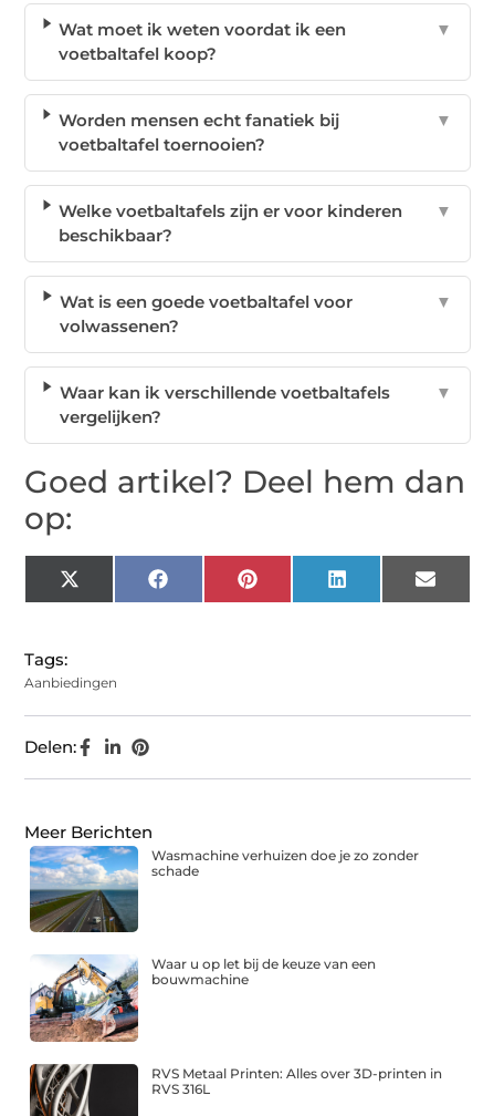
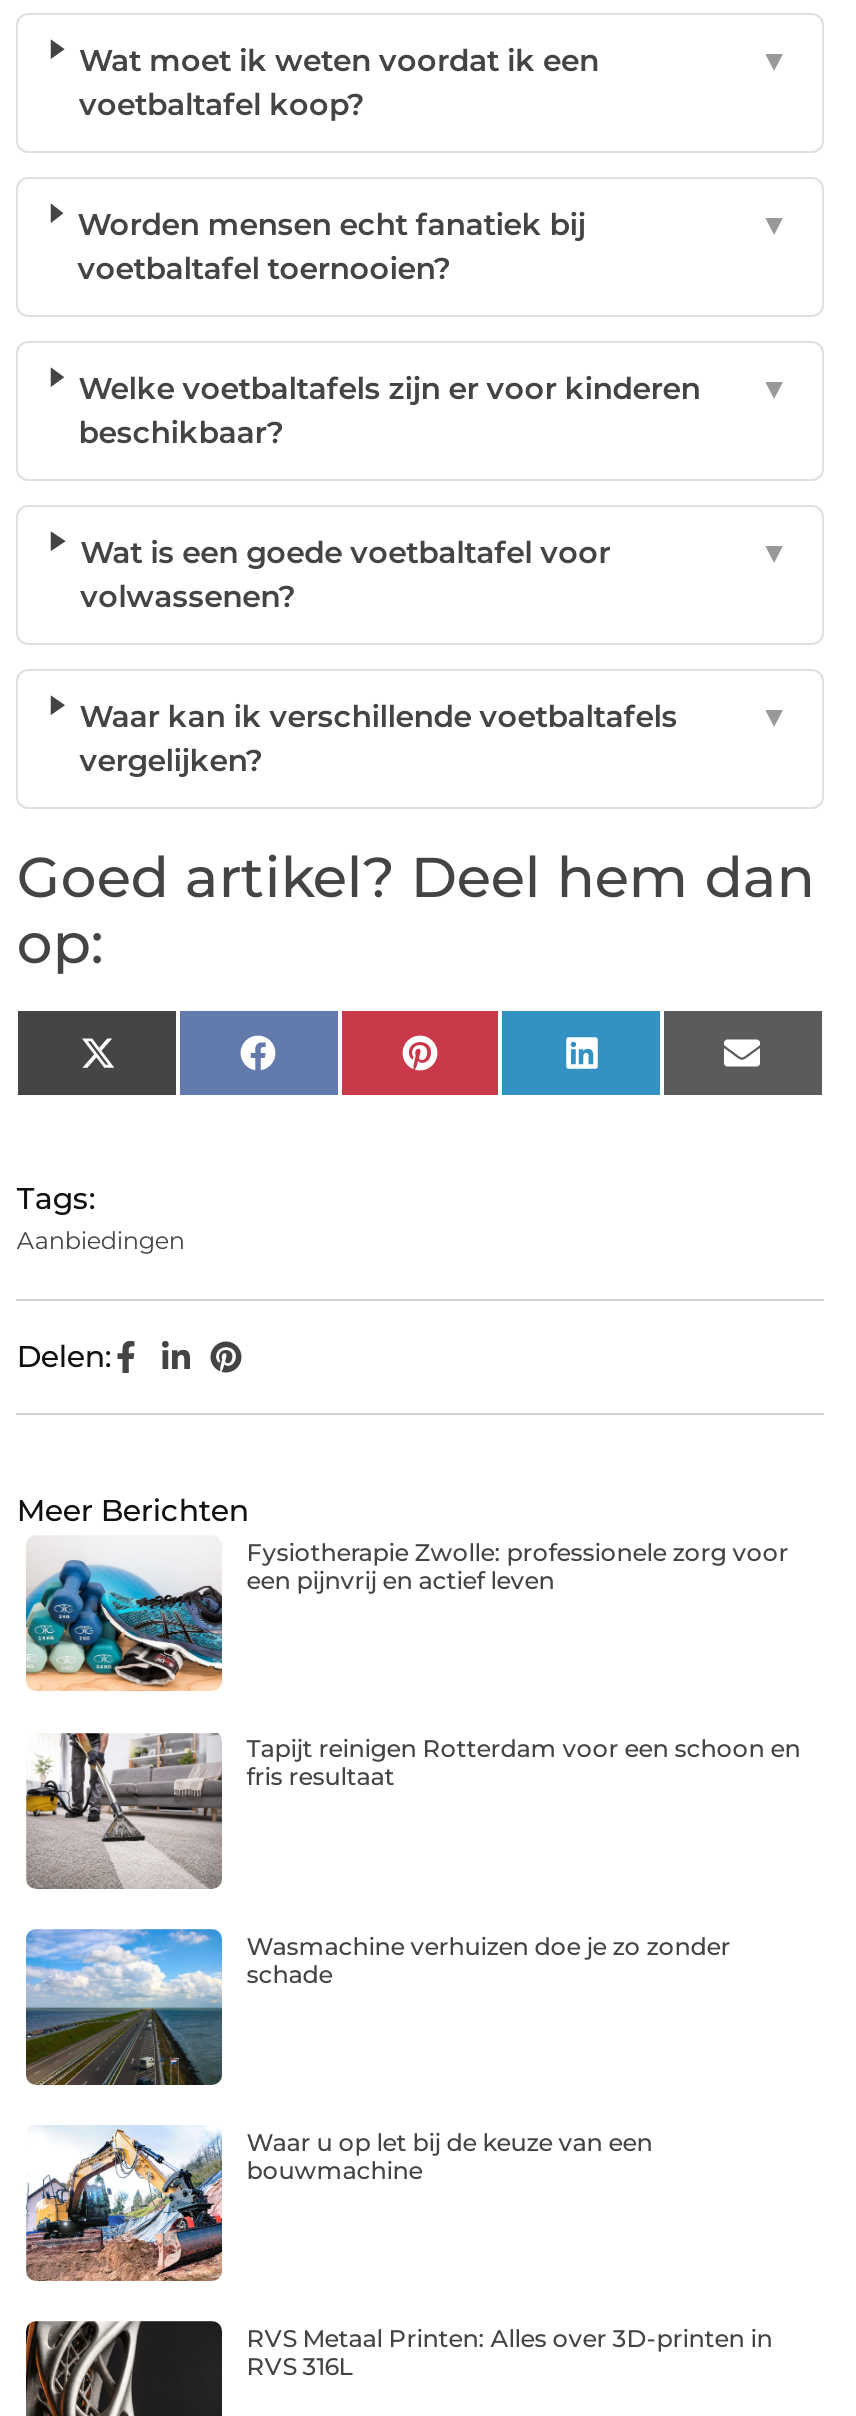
+ [image]
+ Fysiotherapie Zwolle: professionele zorg voor
+ een pijnvrij en actief leven

+ [image]
+ Tapijt reinigen Rotterdam voor een schoon en
+ fris resultaat
